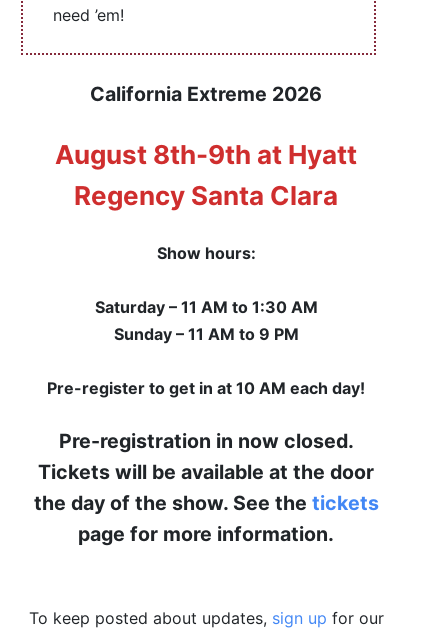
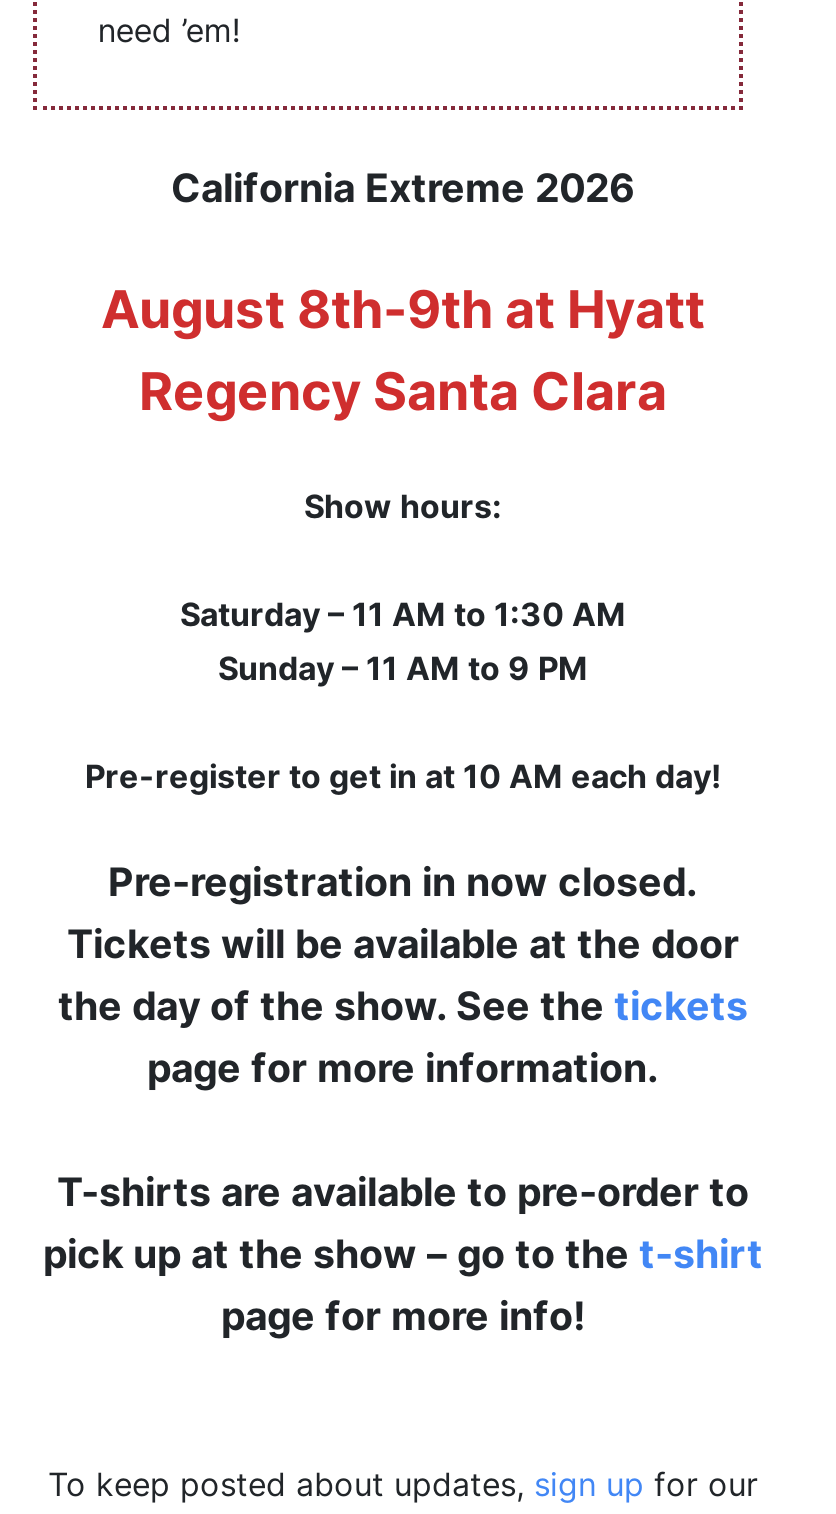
+ T-shirts are available to pre-order to
+ pick up at the show – go to the t-shirt
+ page for more info!
